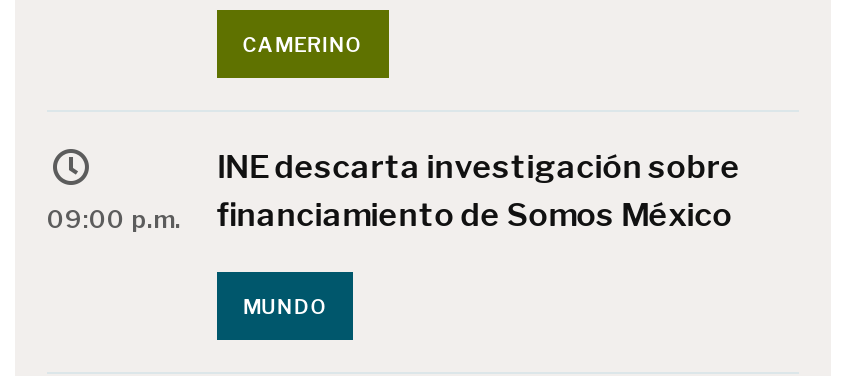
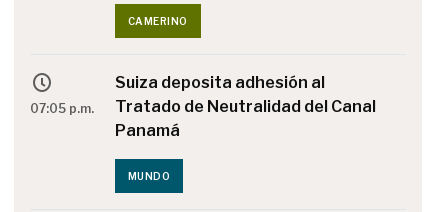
- INE descarta investigación sobre
- financiamiento de Somos México
+ Suiza deposita adhesión al
+ Tratado de Neutralidad del Canal
+ Panamá

- 09:00 p.m.
+ 07:05 p.m.
